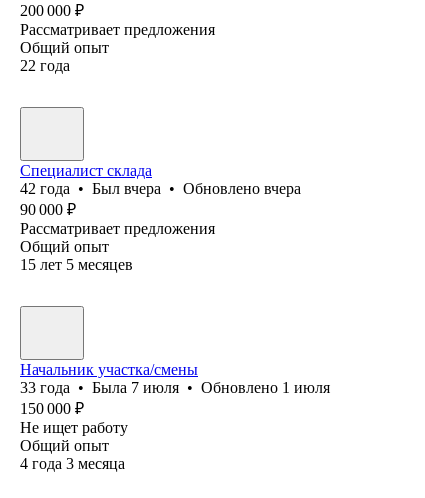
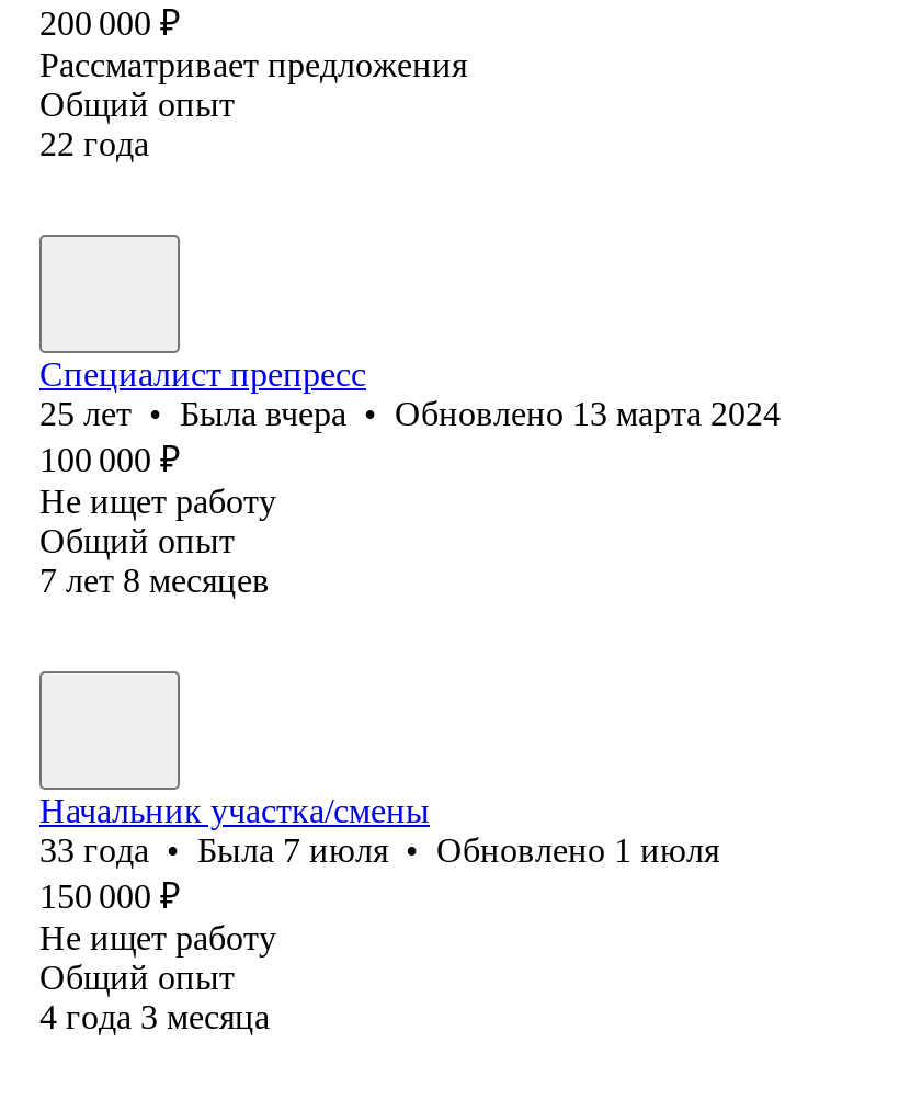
- Специалист склада
- 42 года • Был вчера • Обновлено вчера
- 90 000 ₽
- Рассматривает предложения
+ Специалист препресс
+ 25 лет • Была вчера • Обновлено 13 марта 2024
+ 100 000 ₽
+ Не ищет работу

- 15 лет 5 месяцев
+ 7 лет 8 месяцев
